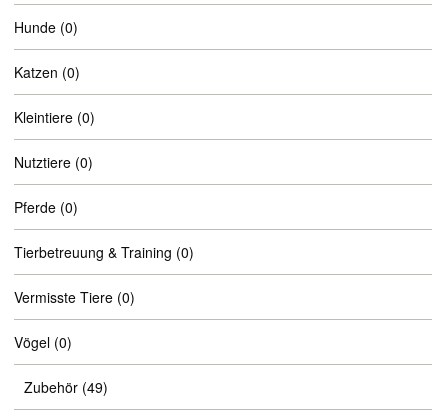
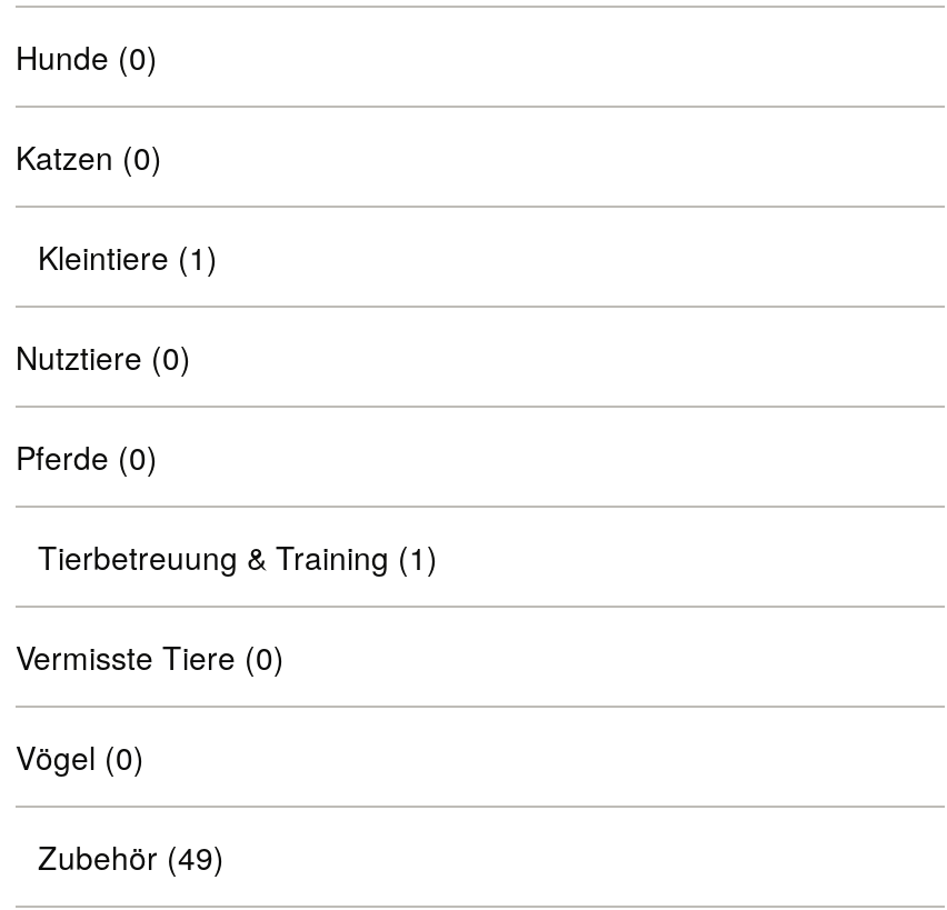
- Kleintiere (0)
+ Kleintiere (1)

- Tierbetreuung & Training (0)
+ Tierbetreuung & Training (1)
